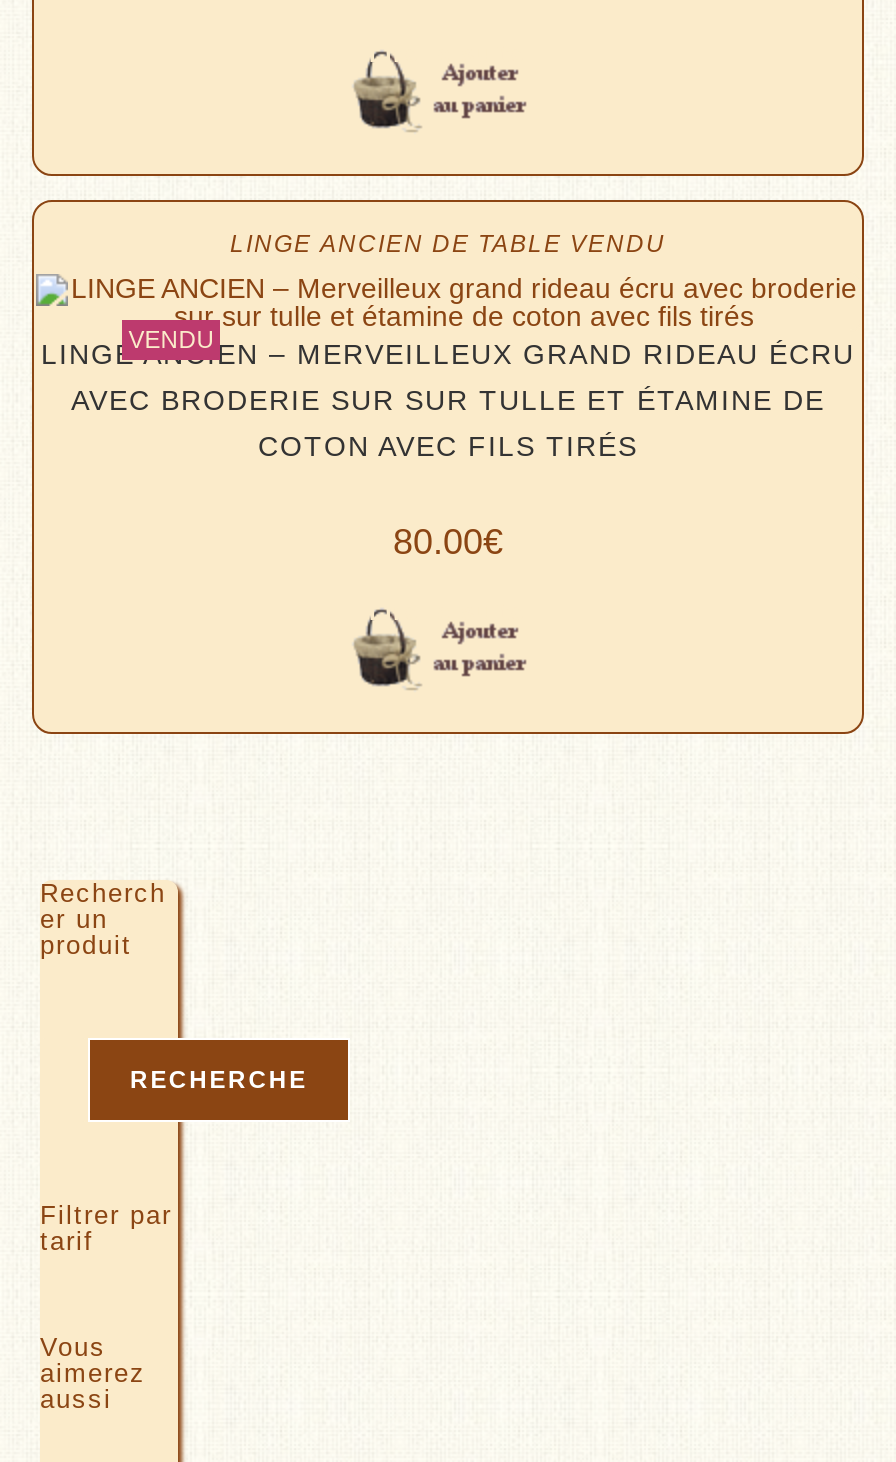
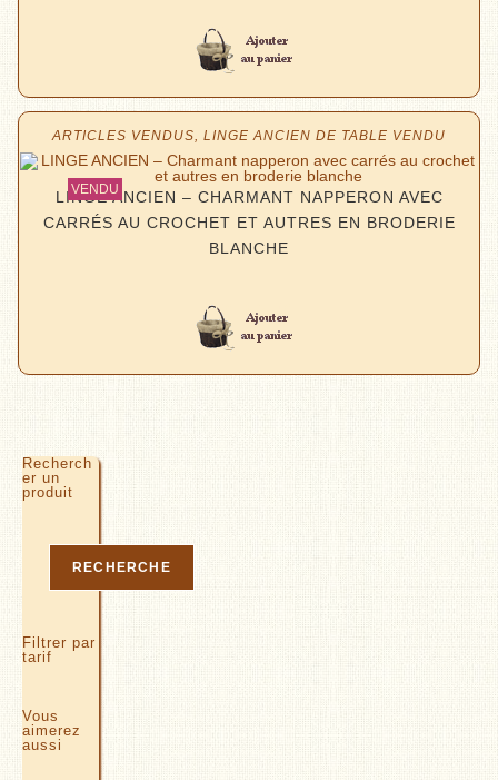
- LINGE ANCIEN DE TABLE VENDU
- LINGE ANCIEN – MERVEILLEUX GRAND RIDEAU ÉCRU
- AVEC BRODERIE SUR SUR TULLE ET ÉTAMINE DE
- COTON AVEC FILS TIRÉS
- 80.00€
+ ARTICLES VENDUS, LINGE ANCIEN DE TABLE VENDU
+ LINGE ANCIEN – CHARMANT NAPPERON AVEC
+ CARRÉS AU CROCHET ET AUTRES EN BRODERIE
+ BLANCHE
